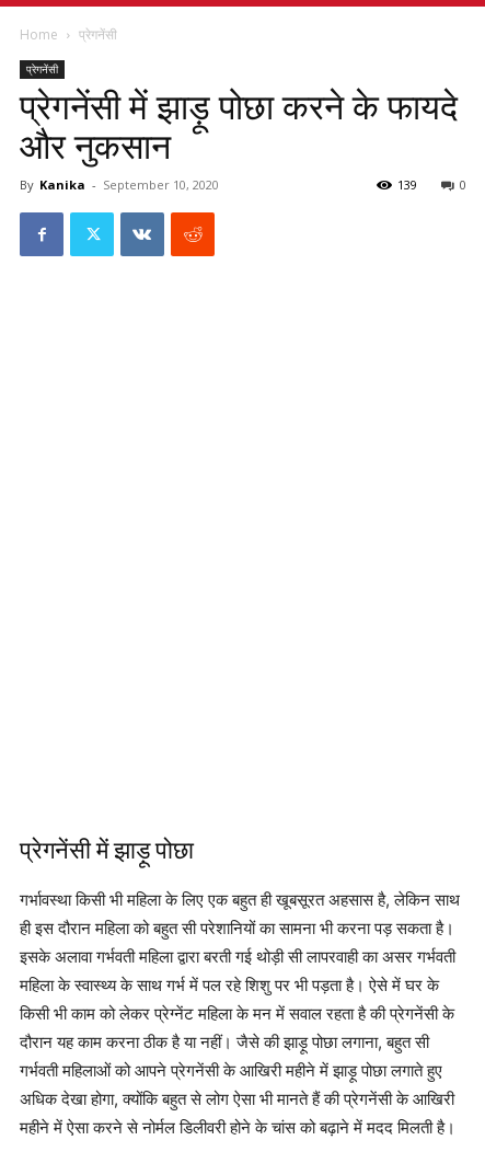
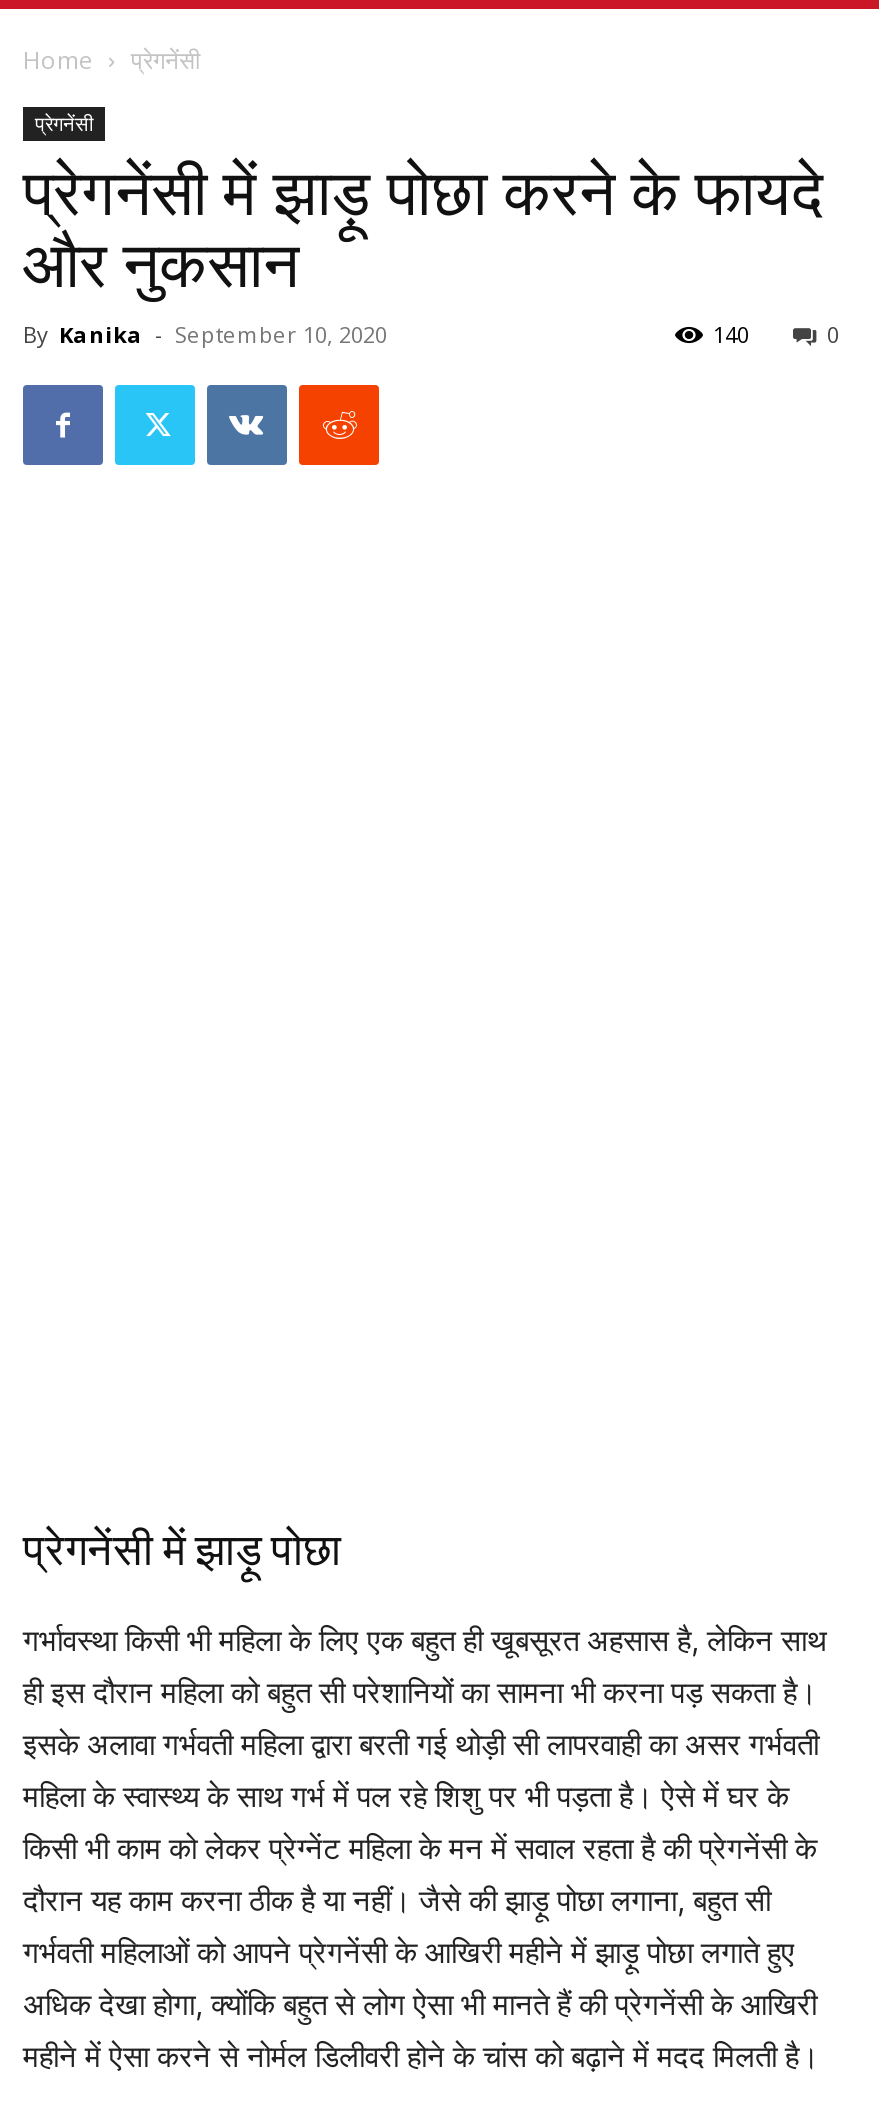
- 139
+ 140
